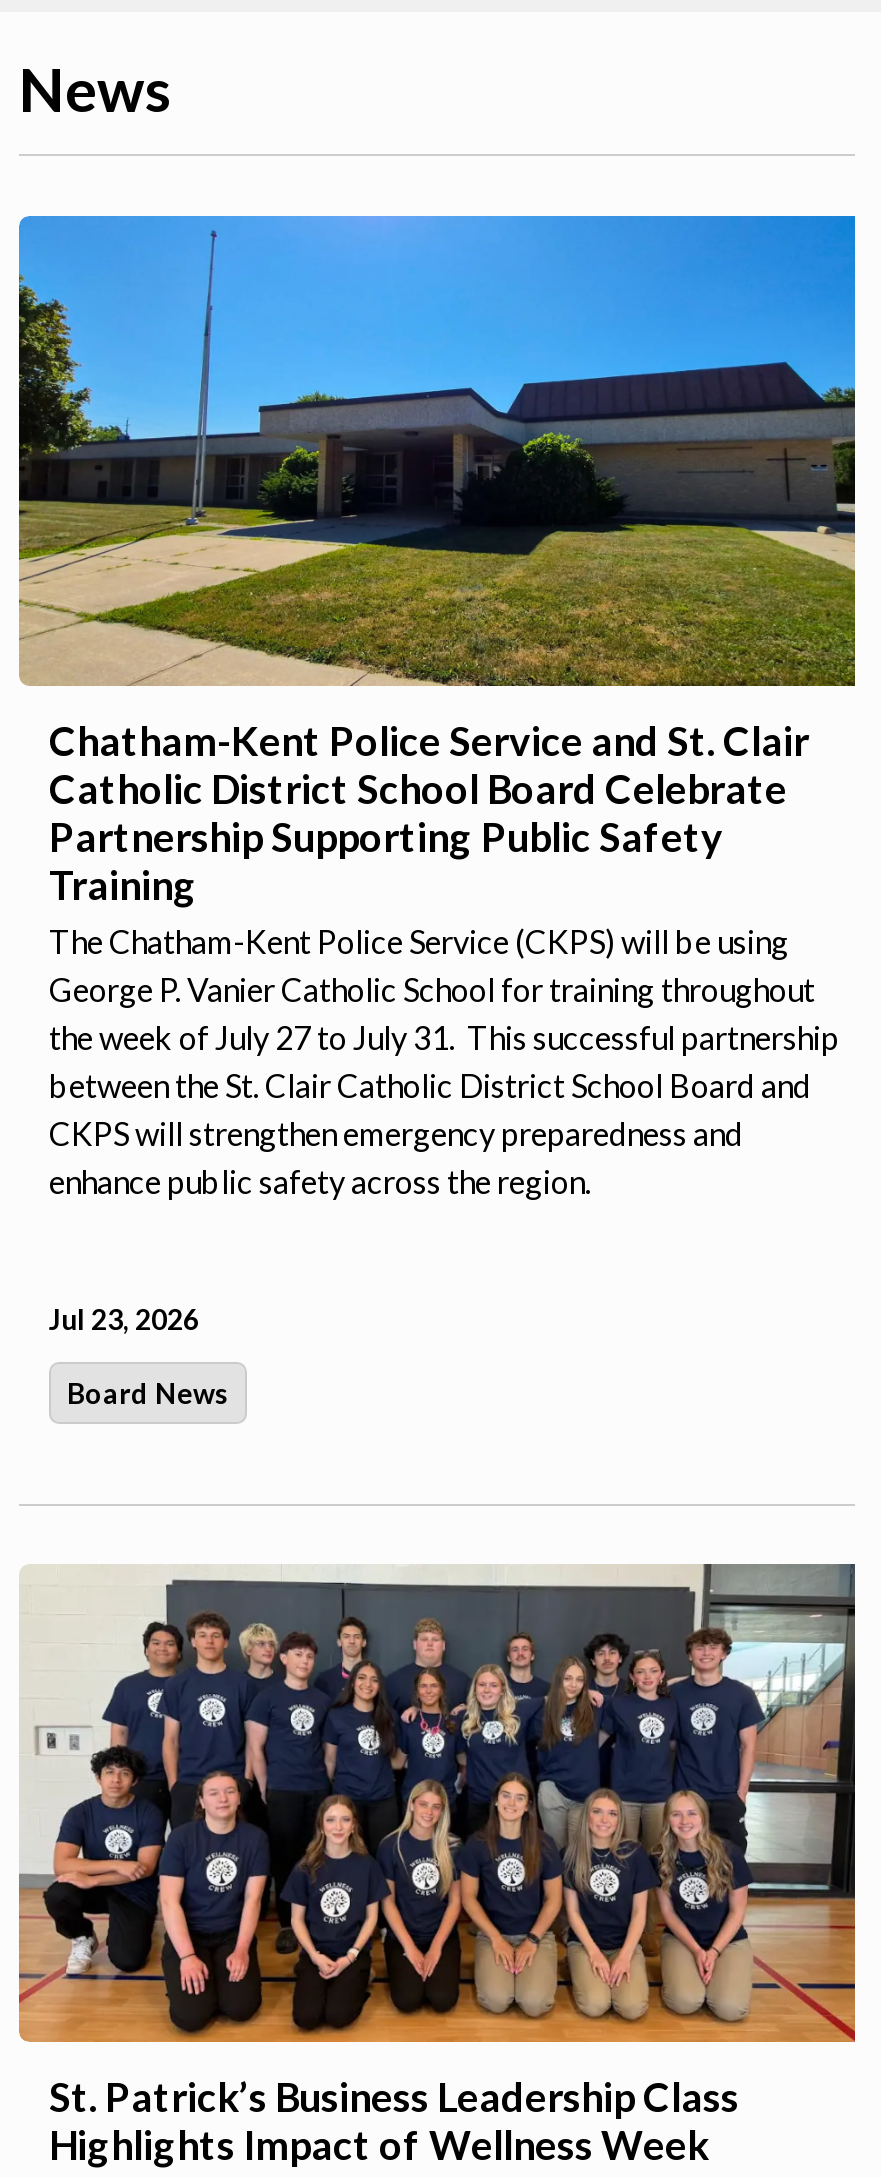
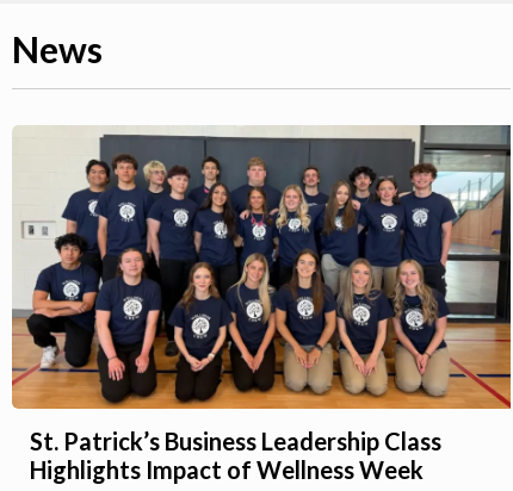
- [image]
- Chatham-Kent Police Service and St. Clair
- Catholic District School Board Celebrate
- Partnership Supporting Public Safety
- Training
- The Chatham-Kent Police Service (CKPS) will be using
- George P. Vanier Catholic School for training throughout
- the week of July 27 to July 31. This successful partnership
- between the St. Clair Catholic District School Board and
- CKPS will strengthen emergency preparedness and
- enhance public safety across the region.

- Jul 23, 2026
- Board News
